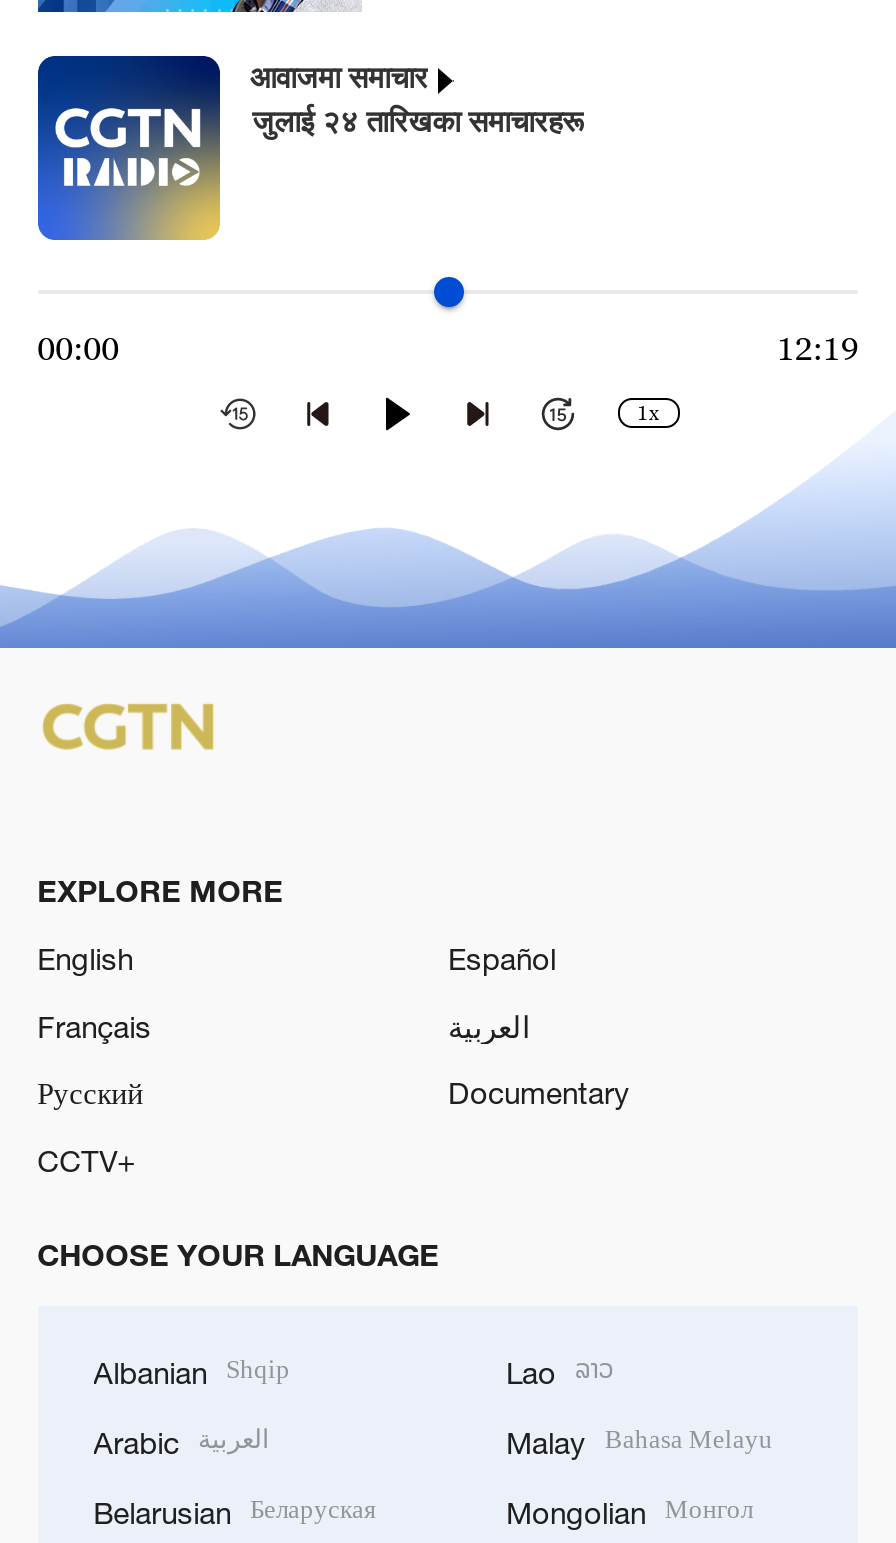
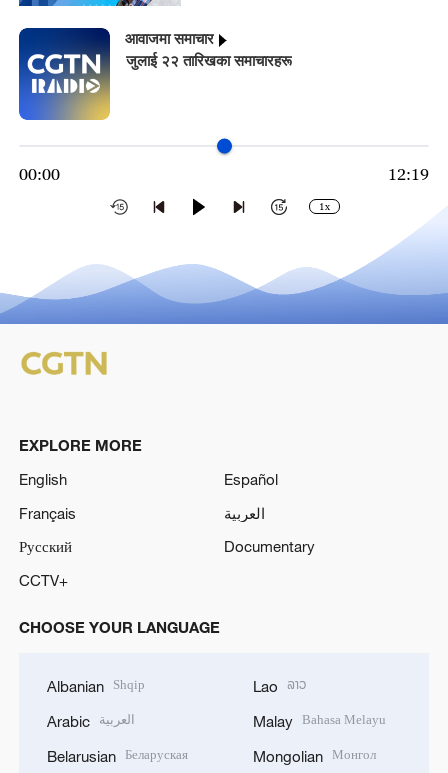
- जुलाई २४ तारिखका समाचारहरू
+ जुलाई २२ तारिखका समाचारहरू
